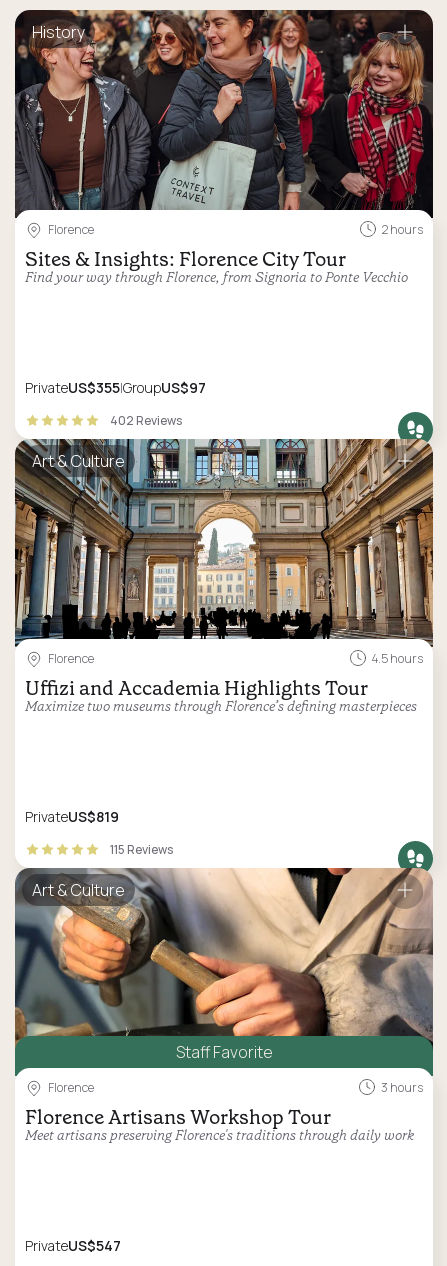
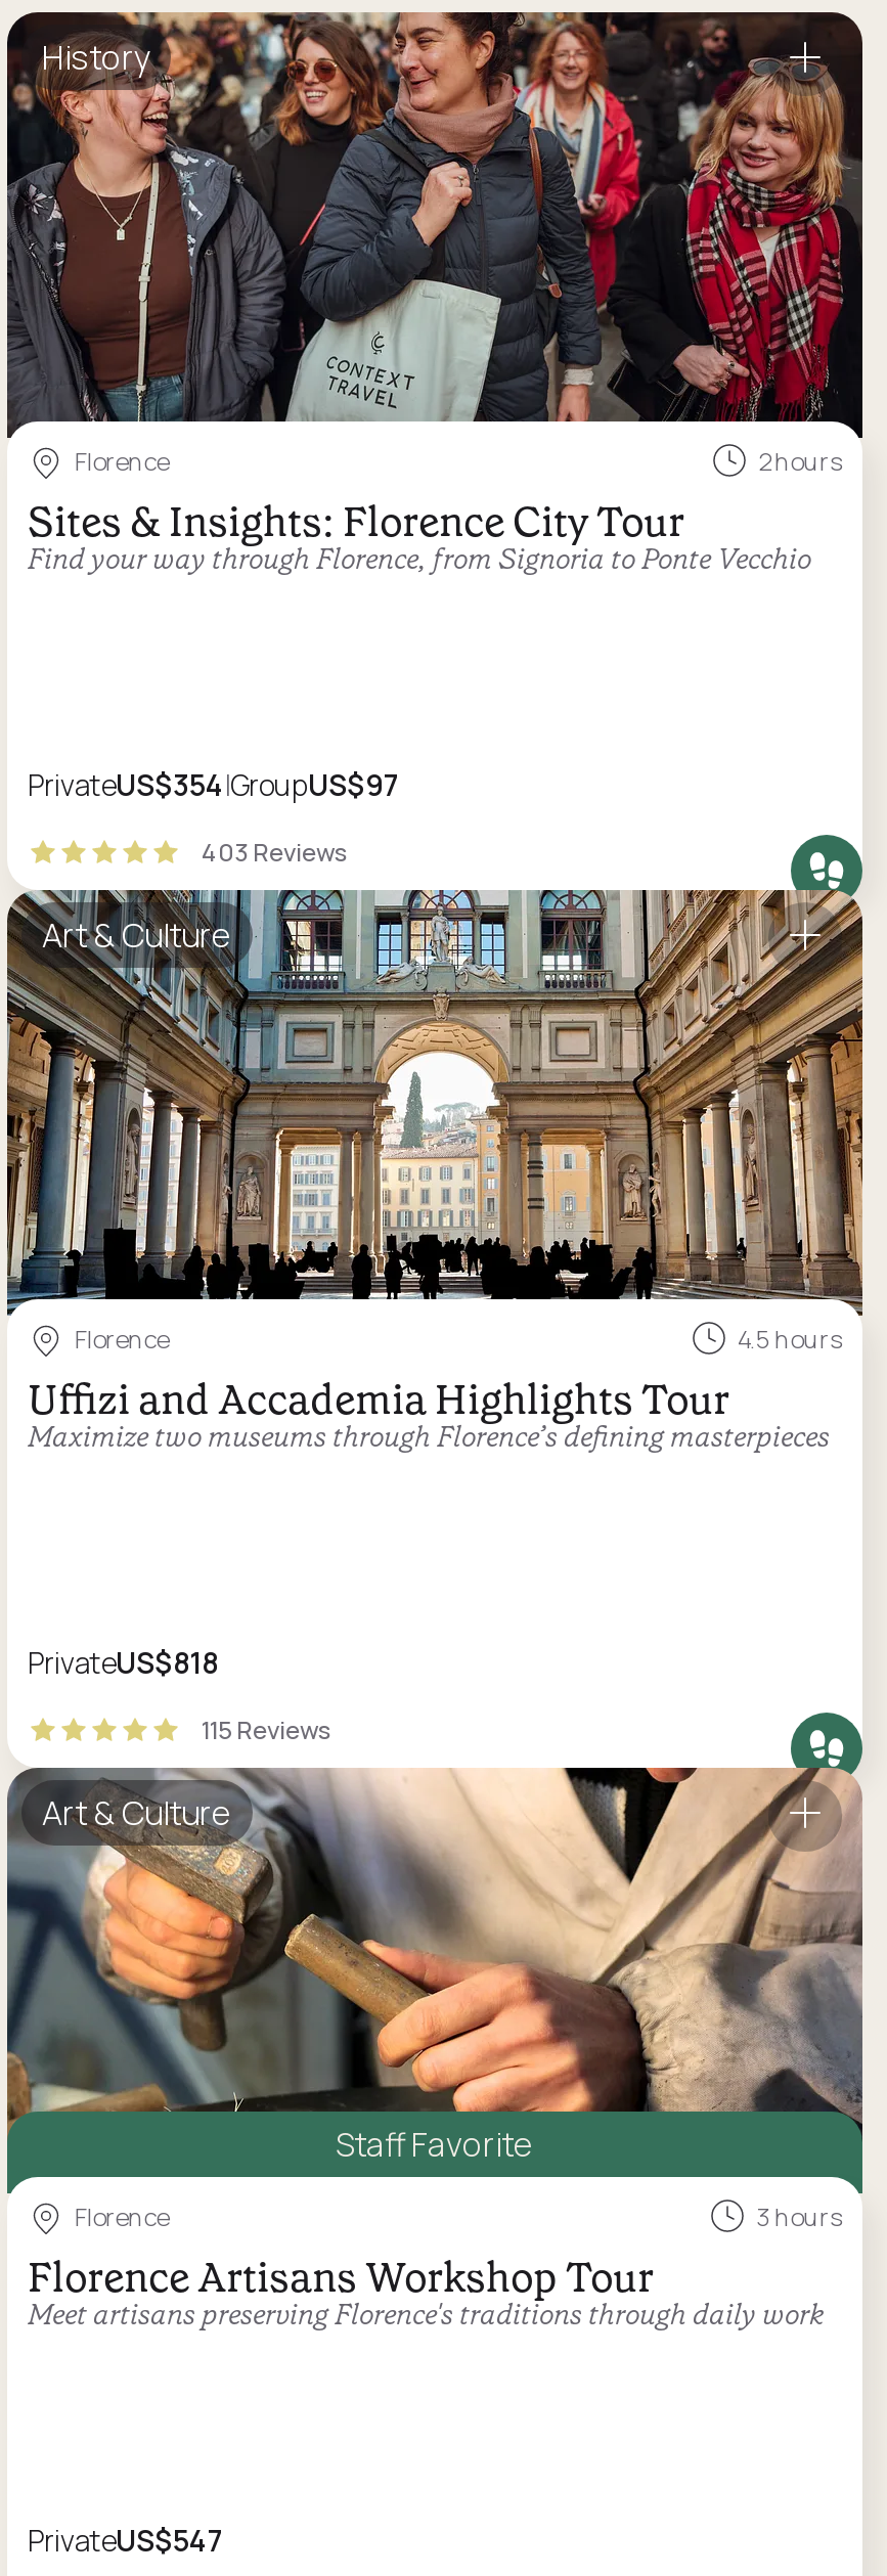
- PrivateUS$355 GroupUS$97
+ PrivateUS$354 GroupUS$97

- 402 Reviews
+ 403 Reviews

- PrivateUS$819
+ PrivateUS$818
